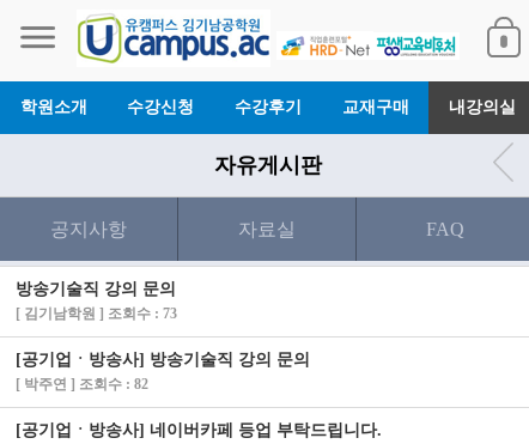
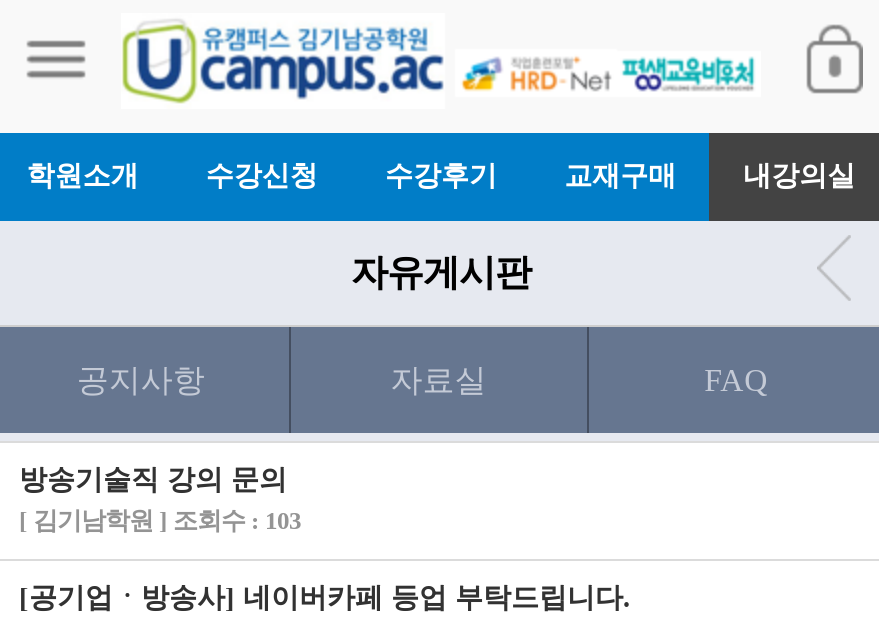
- [ 김기남학원 ] 조회수 : 73
- [공기업ㆍ방송사] 방송기술직 강의 문의
- [ 박주연 ] 조회수 : 82
+ [ 김기남학원 ] 조회수 : 103
